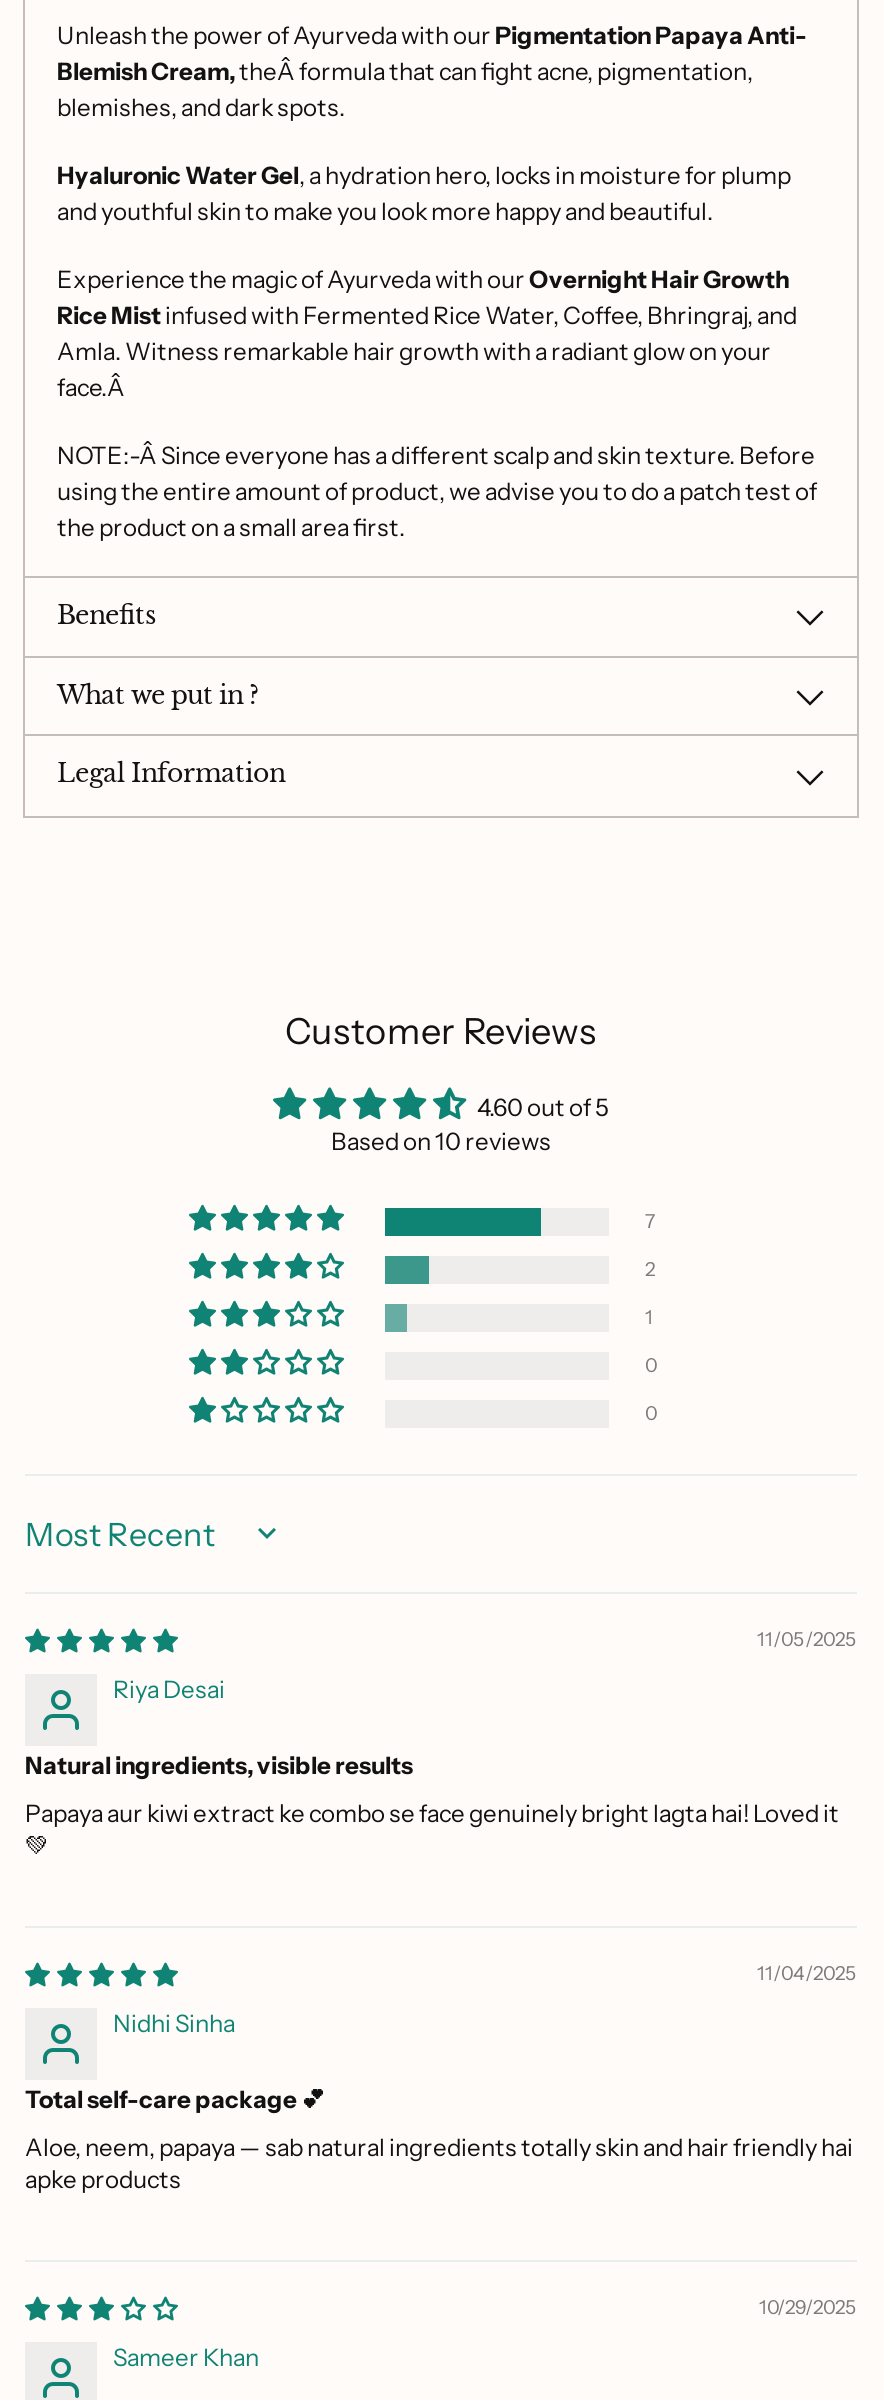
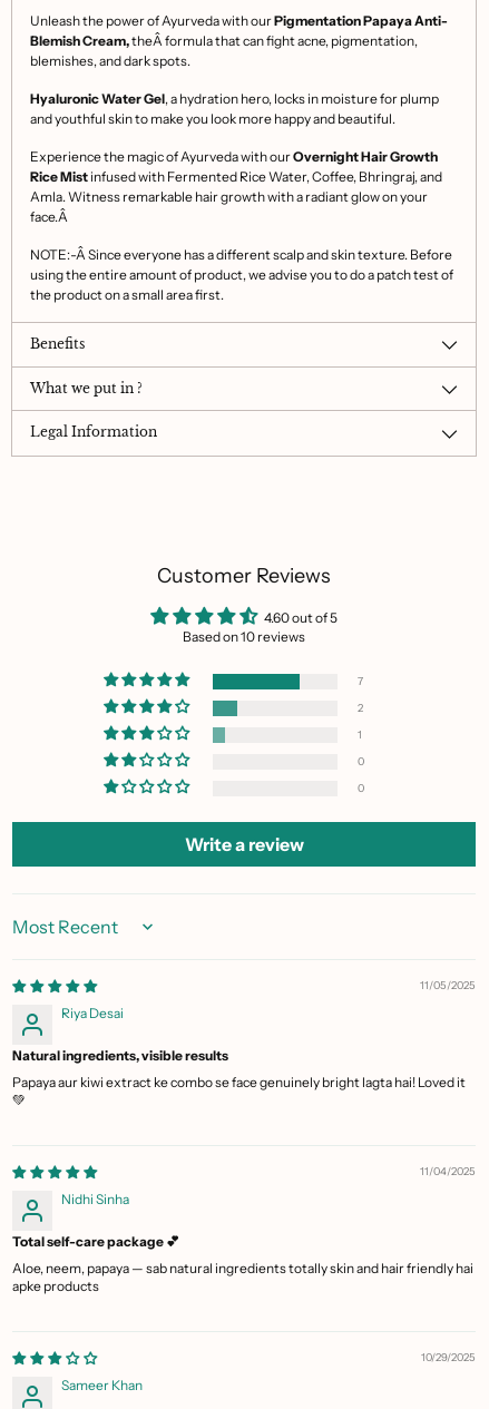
+ Write a review
